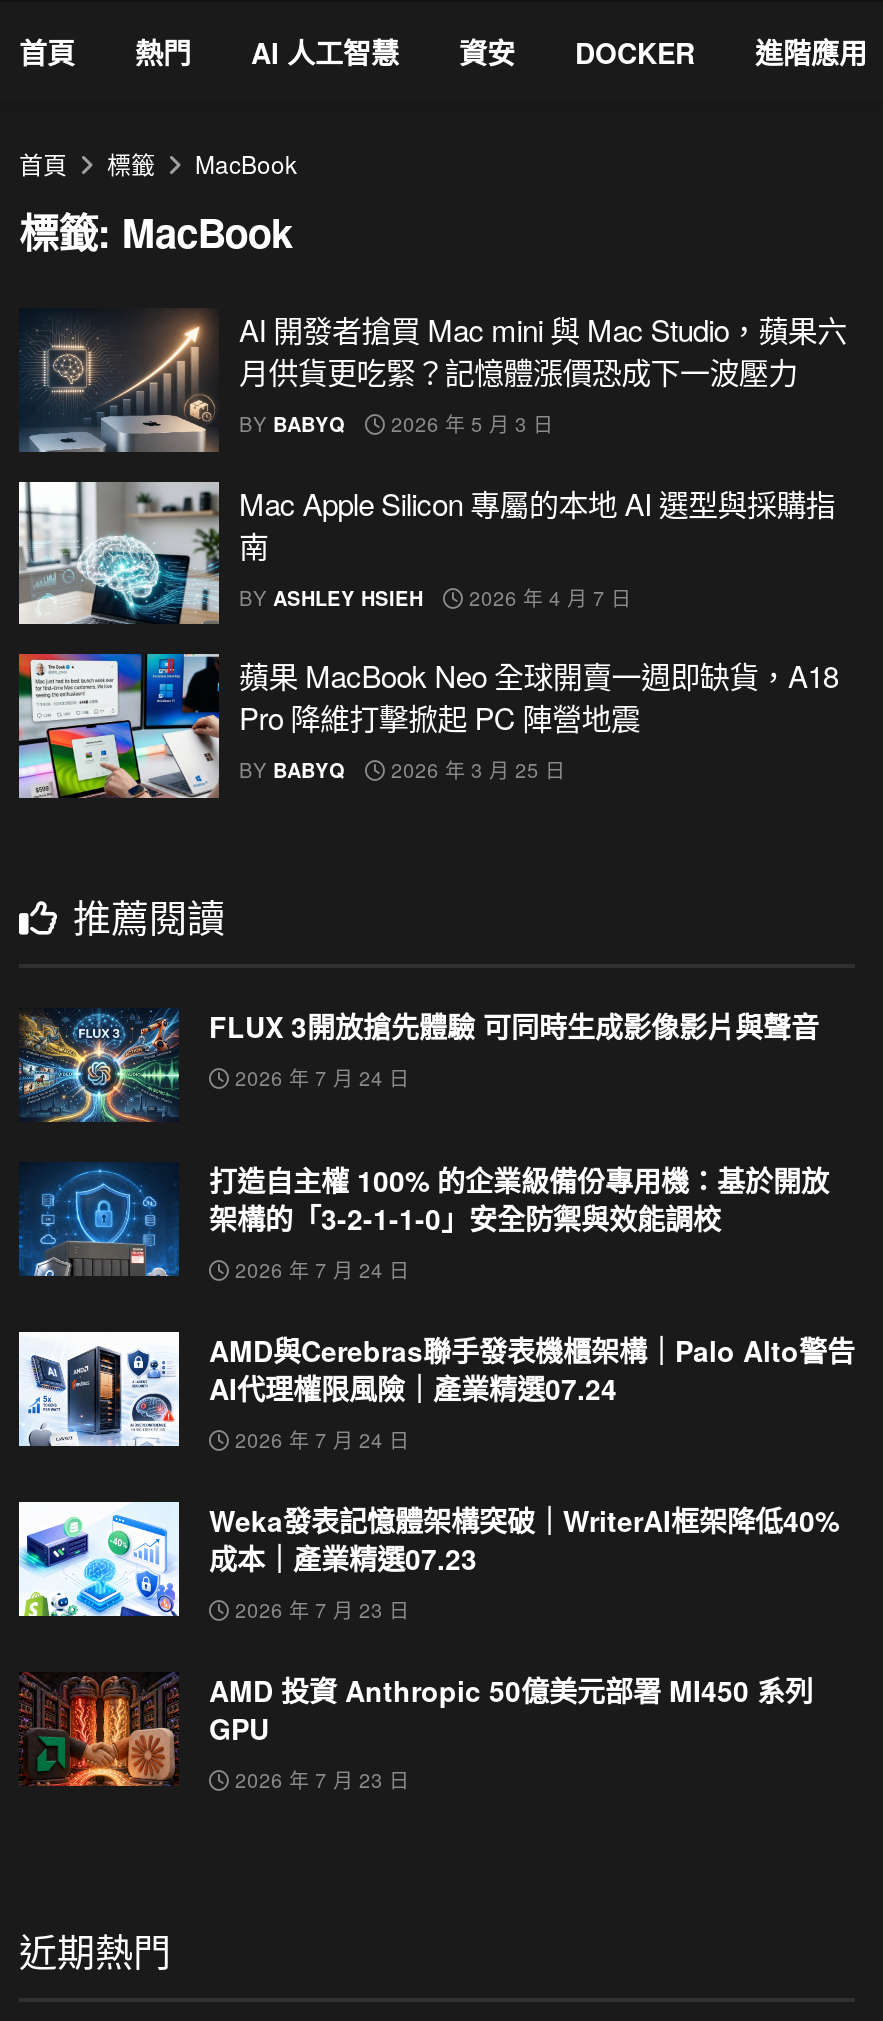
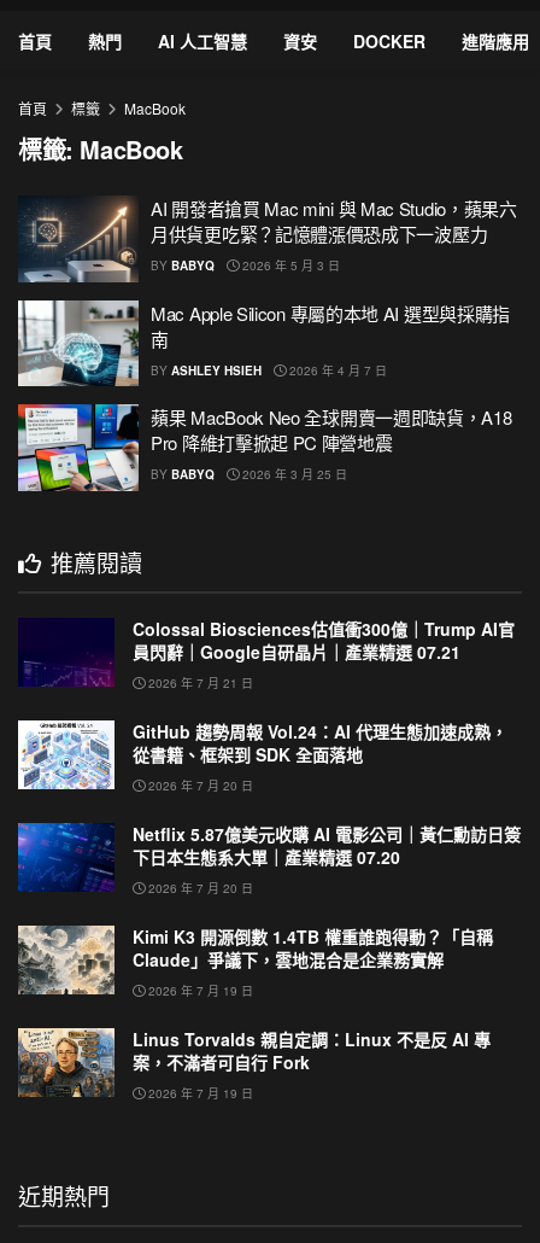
- [image]
- FLUX 3開放搶先體驗 可同時生成影像影片與聲音
- 2026 年 7 月 24 日
+ [image]
+ Colossal Biosciences估值衝300億｜Trump AI官
+ 員閃辭｜Google自研晶片｜產業精選 07.21
+ 2026 年 7 月 21 日

- [image]
- 打造自主權 100% 的企業級備份專用機：基於開放
- 架構的「3-2-1-1-0」安全防禦與效能調校
- 2026 年 7 月 24 日
+ [image]
+ GitHub 趨勢周報 Vol.24：AI 代理生態加速成熟，
+ 從書籍、框架到 SDK 全面落地
+ 2026 年 7 月 20 日

- [image]
- AMD與Cerebras聯手發表機櫃架構｜Palo Alto警告
- AI代理權限風險｜產業精選07.24
- 2026 年 7 月 24 日
+ [image]
+ Netflix 5.87億美元收購 AI 電影公司｜黃仁勳訪日簽
+ 下日本生態系大單｜產業精選 07.20
+ 2026 年 7 月 20 日

- [image]
- Weka發表記憶體架構突破｜WriterAI框架降低40%
- 成本｜產業精選07.23
- 2026 年 7 月 23 日
+ [image]
+ Kimi K3 開源倒數 1.4TB 權重誰跑得動？「自稱
+ Claude」爭議下，雲地混合是企業務實解
+ 2026 年 7 月 19 日

- [image]
- AMD 投資 Anthropic 50億美元部署 MI450 系列
- GPU
- 2026 年 7 月 23 日
+ [image]
+ Linus Torvalds 親自定調：Linux 不是反 AI 專
+ 案，不滿者可自行 Fork
+ 2026 年 7 月 19 日
